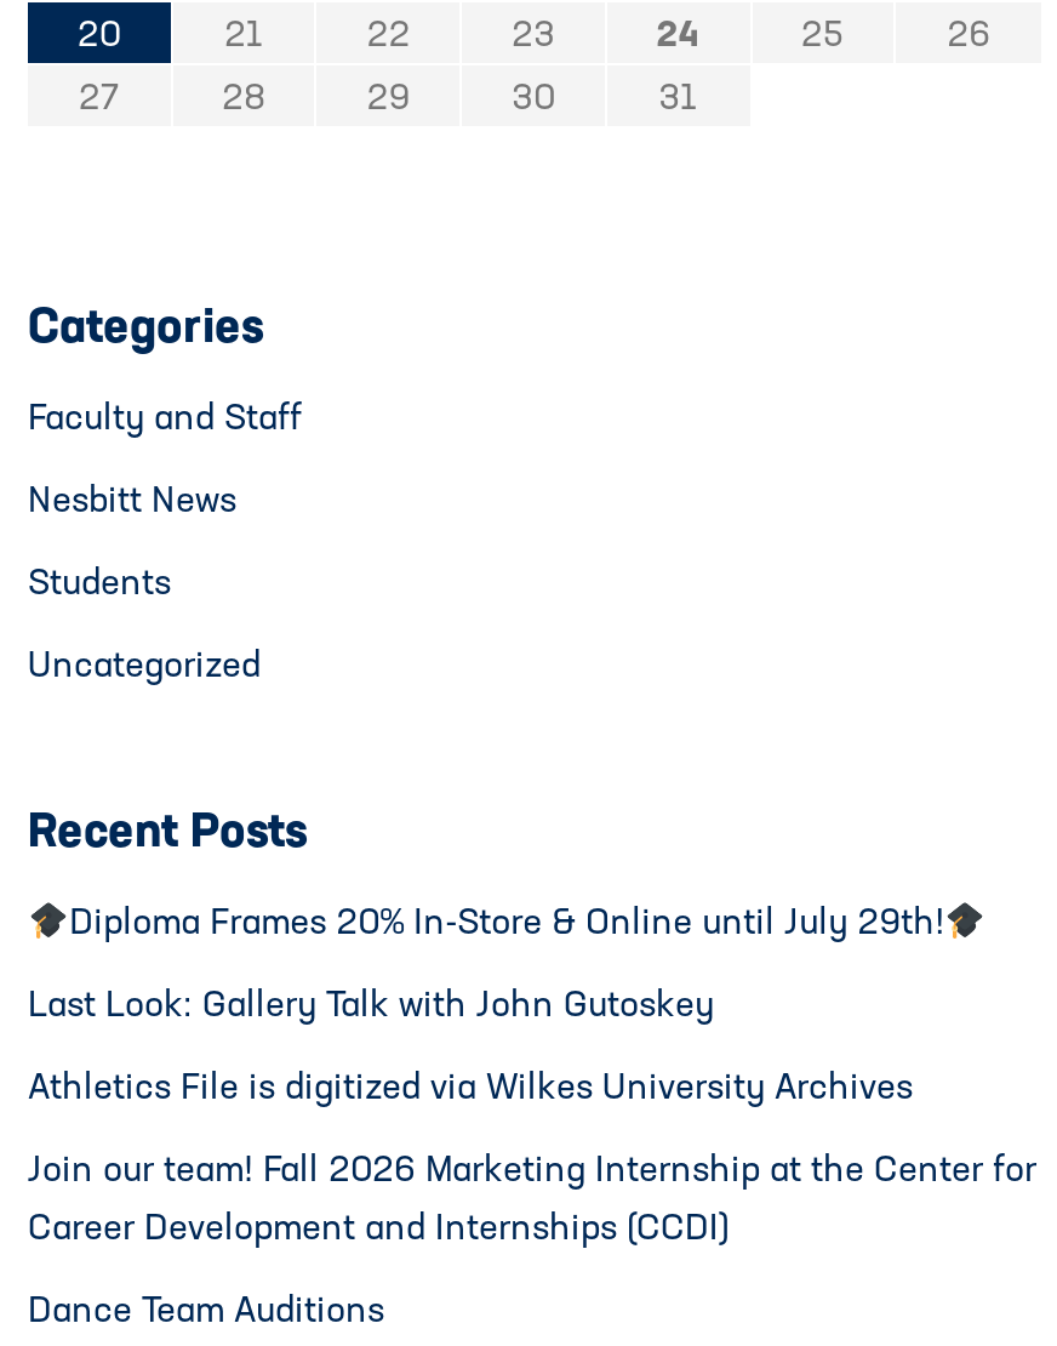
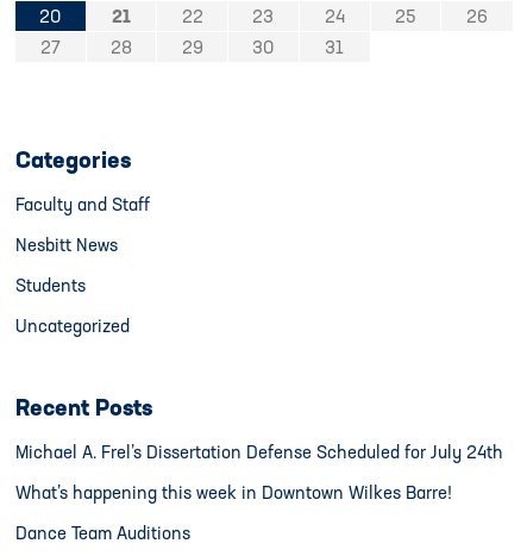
- Diploma Frames 20% In-Store & Online until July 29th!
- Last Look: Gallery Talk with John Gutoskey
- Athletics File is digitized via Wilkes University Archives
- Join our team! Fall 2026 Marketing Internship at the Center for
- Career Development and Internships (CCDI)
+ Michael A. Frel’s Dissertation Defense Scheduled for July 24th
+ What’s happening this week in Downtown Wilkes Barre!
